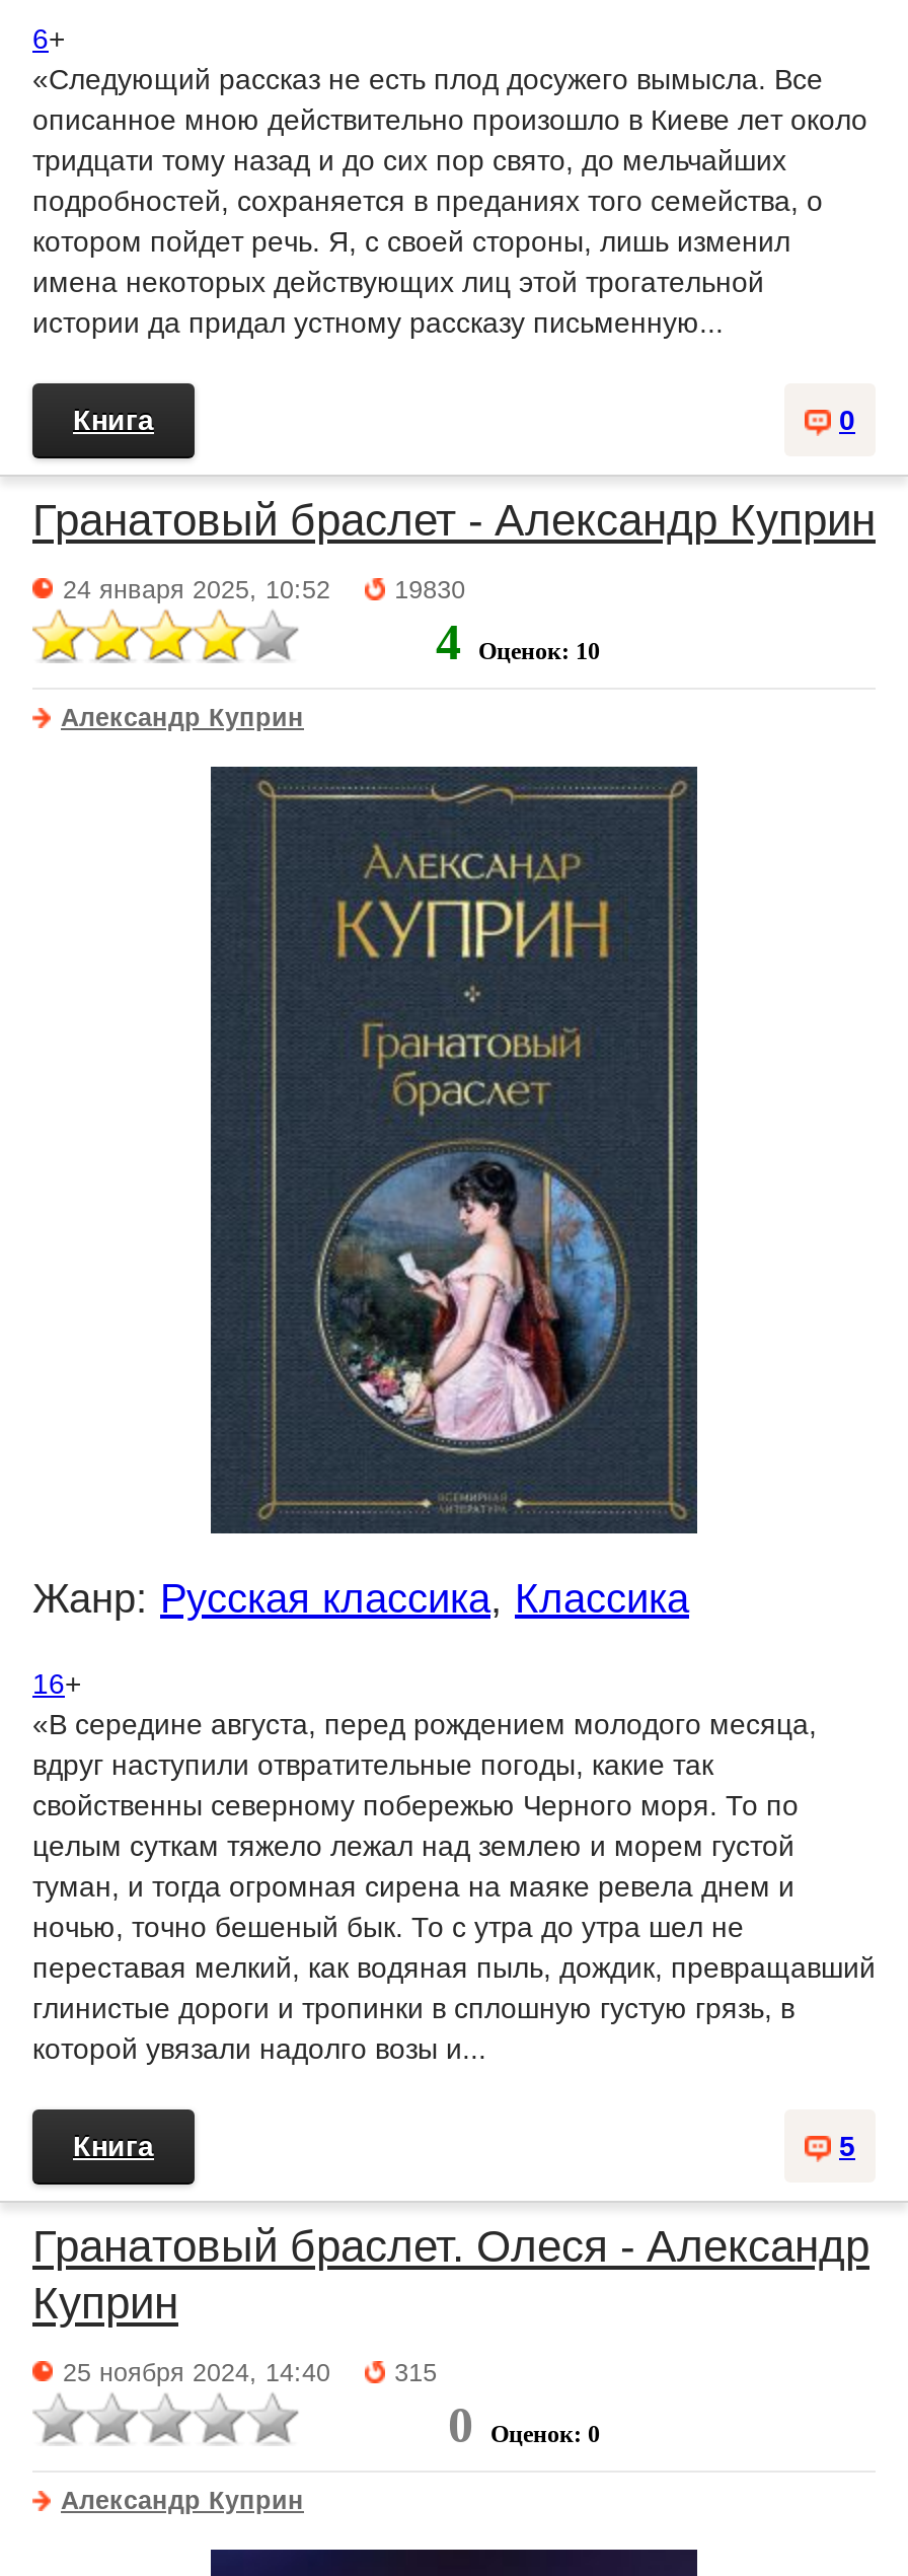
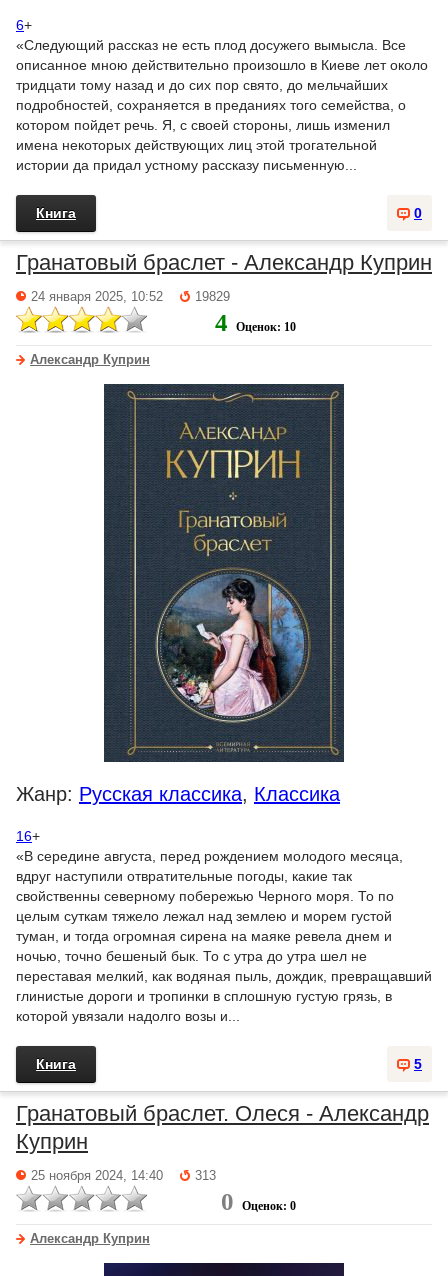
- 19830
+ 19829

- 315
+ 313
